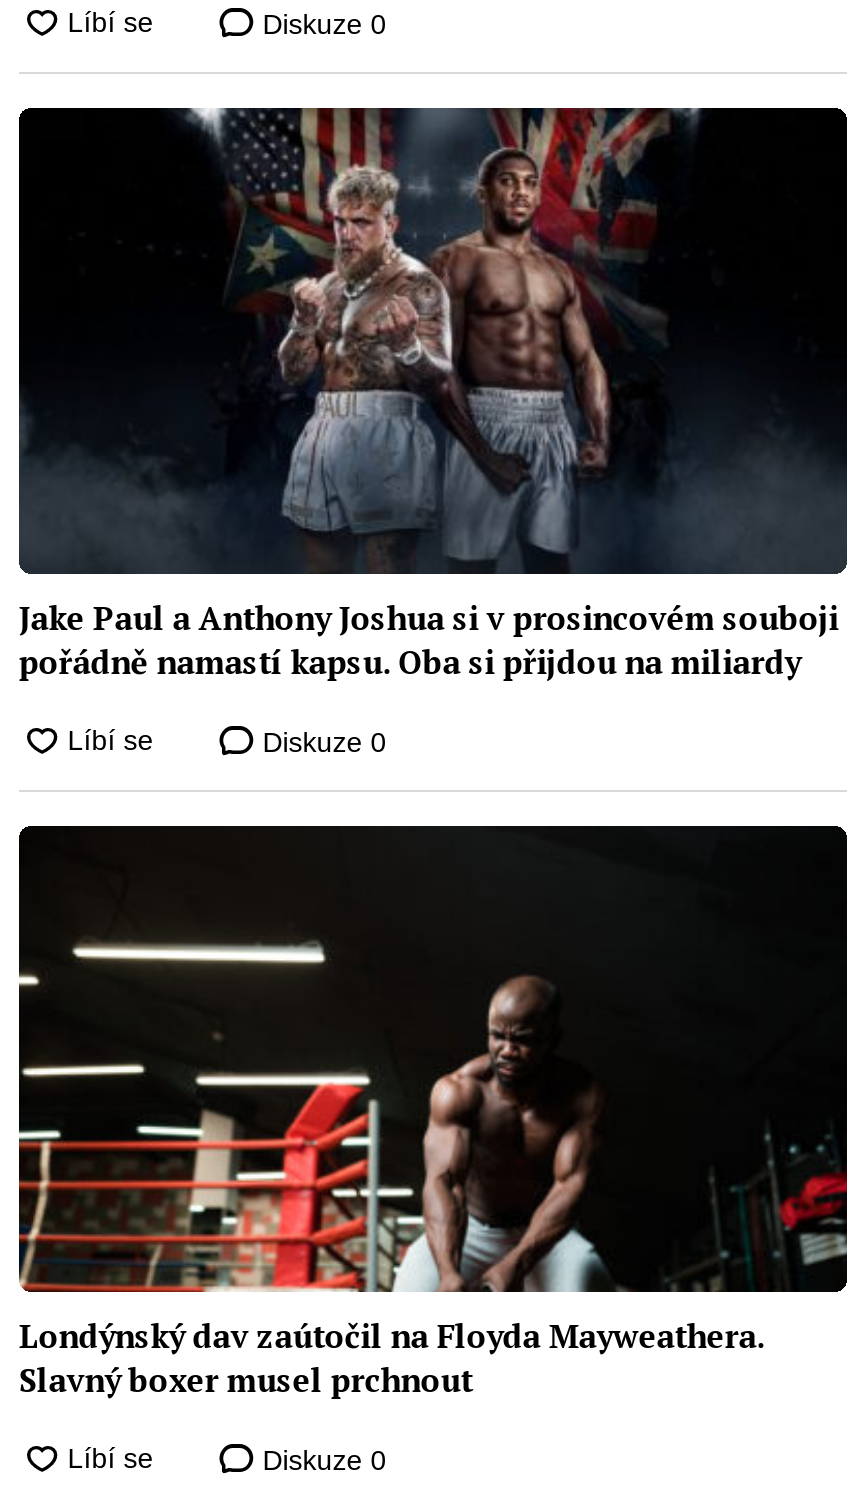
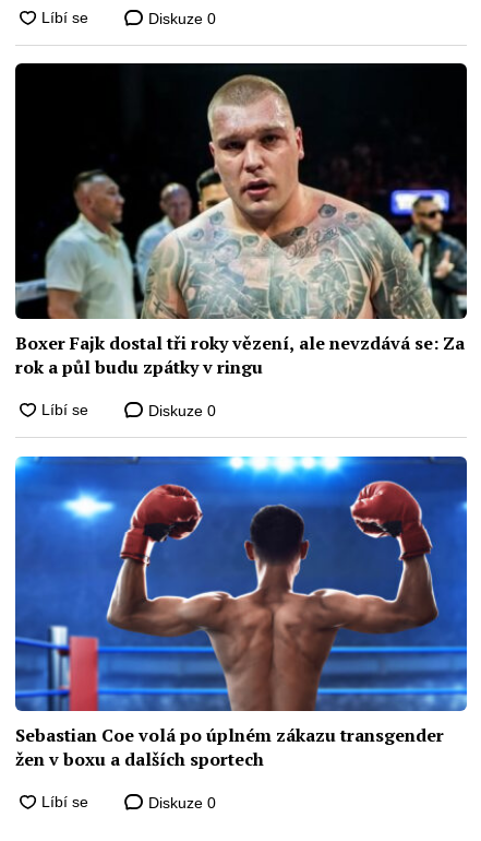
- [image]
- Jake Paul a Anthony Joshua si v prosincovém souboji
- pořádně namastí kapsu. Oba si přijdou na miliardy
+ [image]
+ Boxer Fajk dostal tři roky vězení, ale nevzdává se: Za
+ rok a půl budu zpátky v ringu

- [image]
- Londýnský dav zaútočil na Floyda Mayweathera.
- Slavný boxer musel prchnout
+ [image]
+ Sebastian Coe volá po úplném zákazu transgender
+ žen v boxu a dalších sportech
